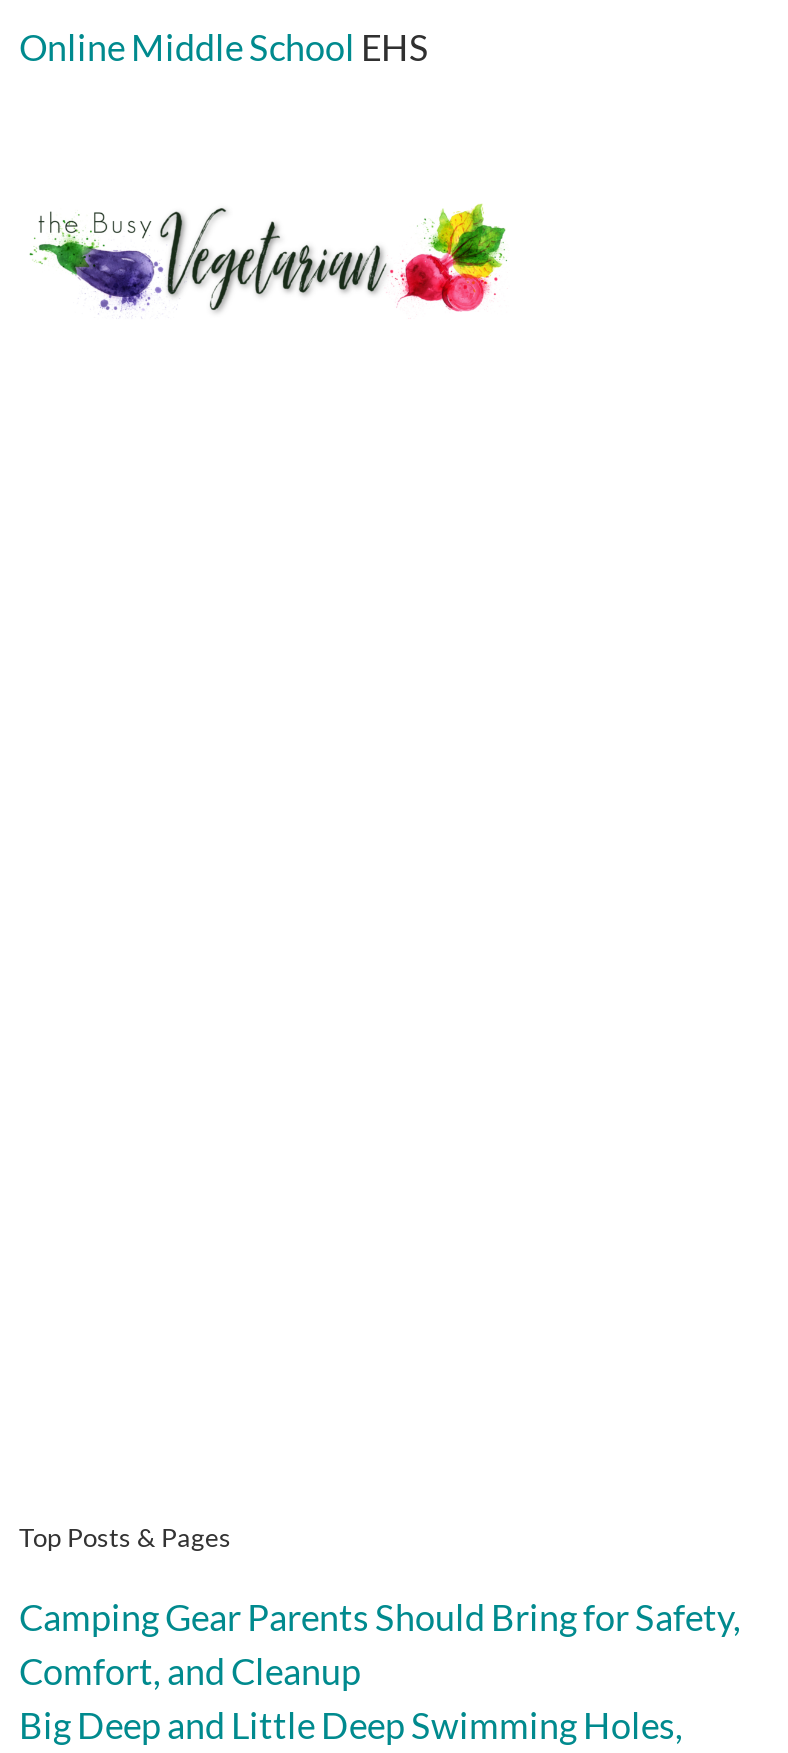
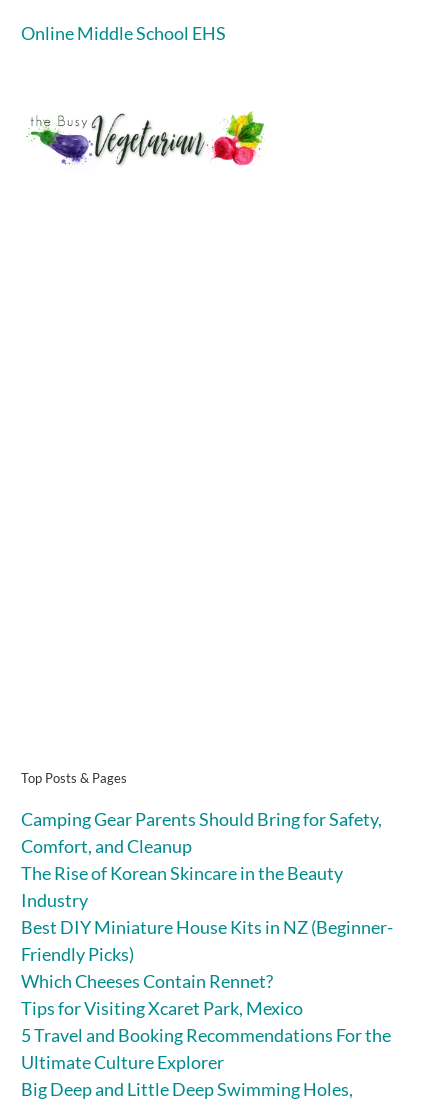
+ The Rise of Korean Skincare in the Beauty
+ Industry
+ Best DIY Miniature House Kits in NZ (Beginner-
+ Friendly Picks)
+ Which Cheeses Contain Rennet?
+ Tips for Visiting Xcaret Park, Mexico
+ 5 Travel and Booking Recommendations For the
+ Ultimate Culture Explorer
